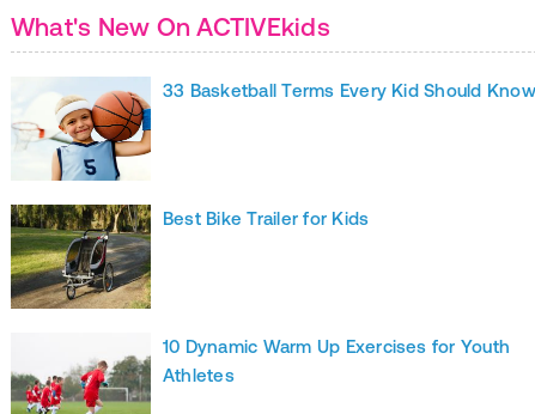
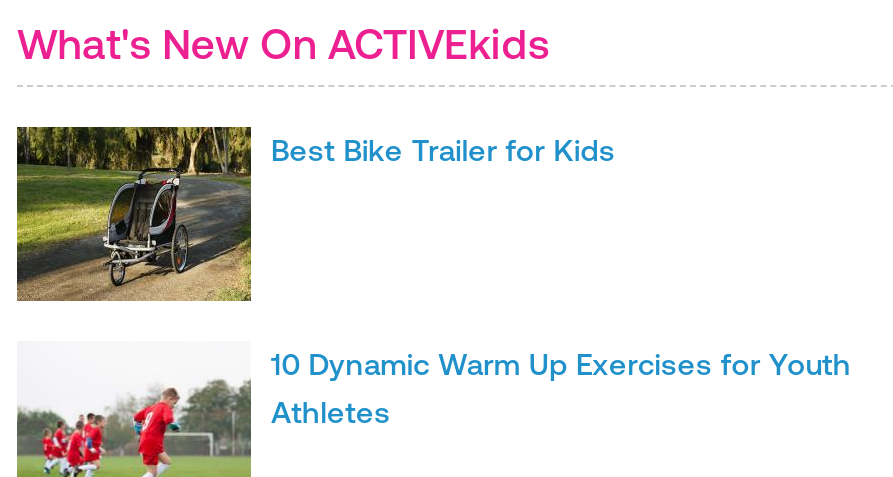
- [image]
- 33 Basketball Terms Every Kid Should Know
